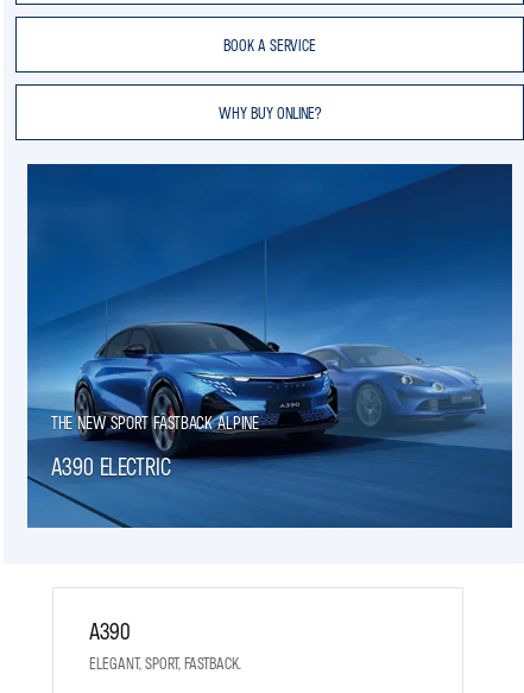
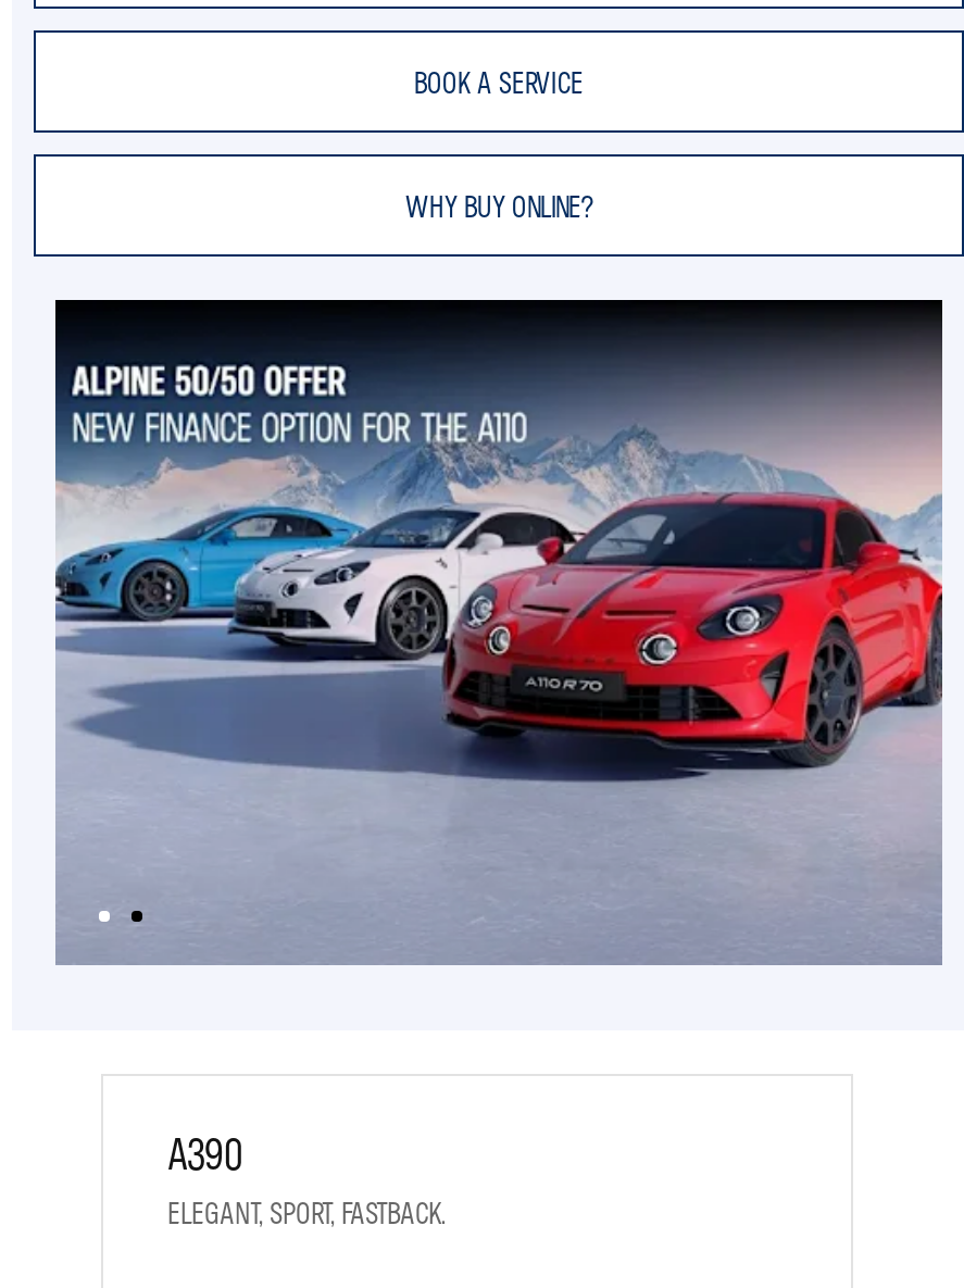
- [image]
+ [image]

- THE NEW SPORT FASTBACK ALPINE
- A390 ELECTRIC
